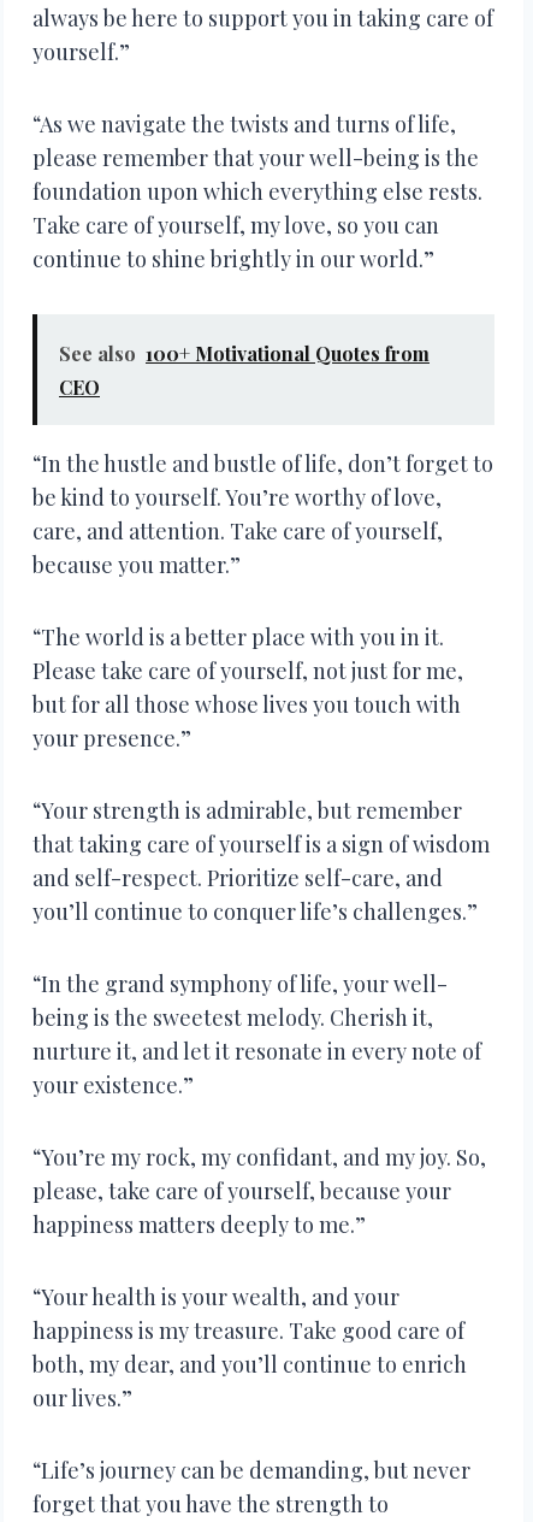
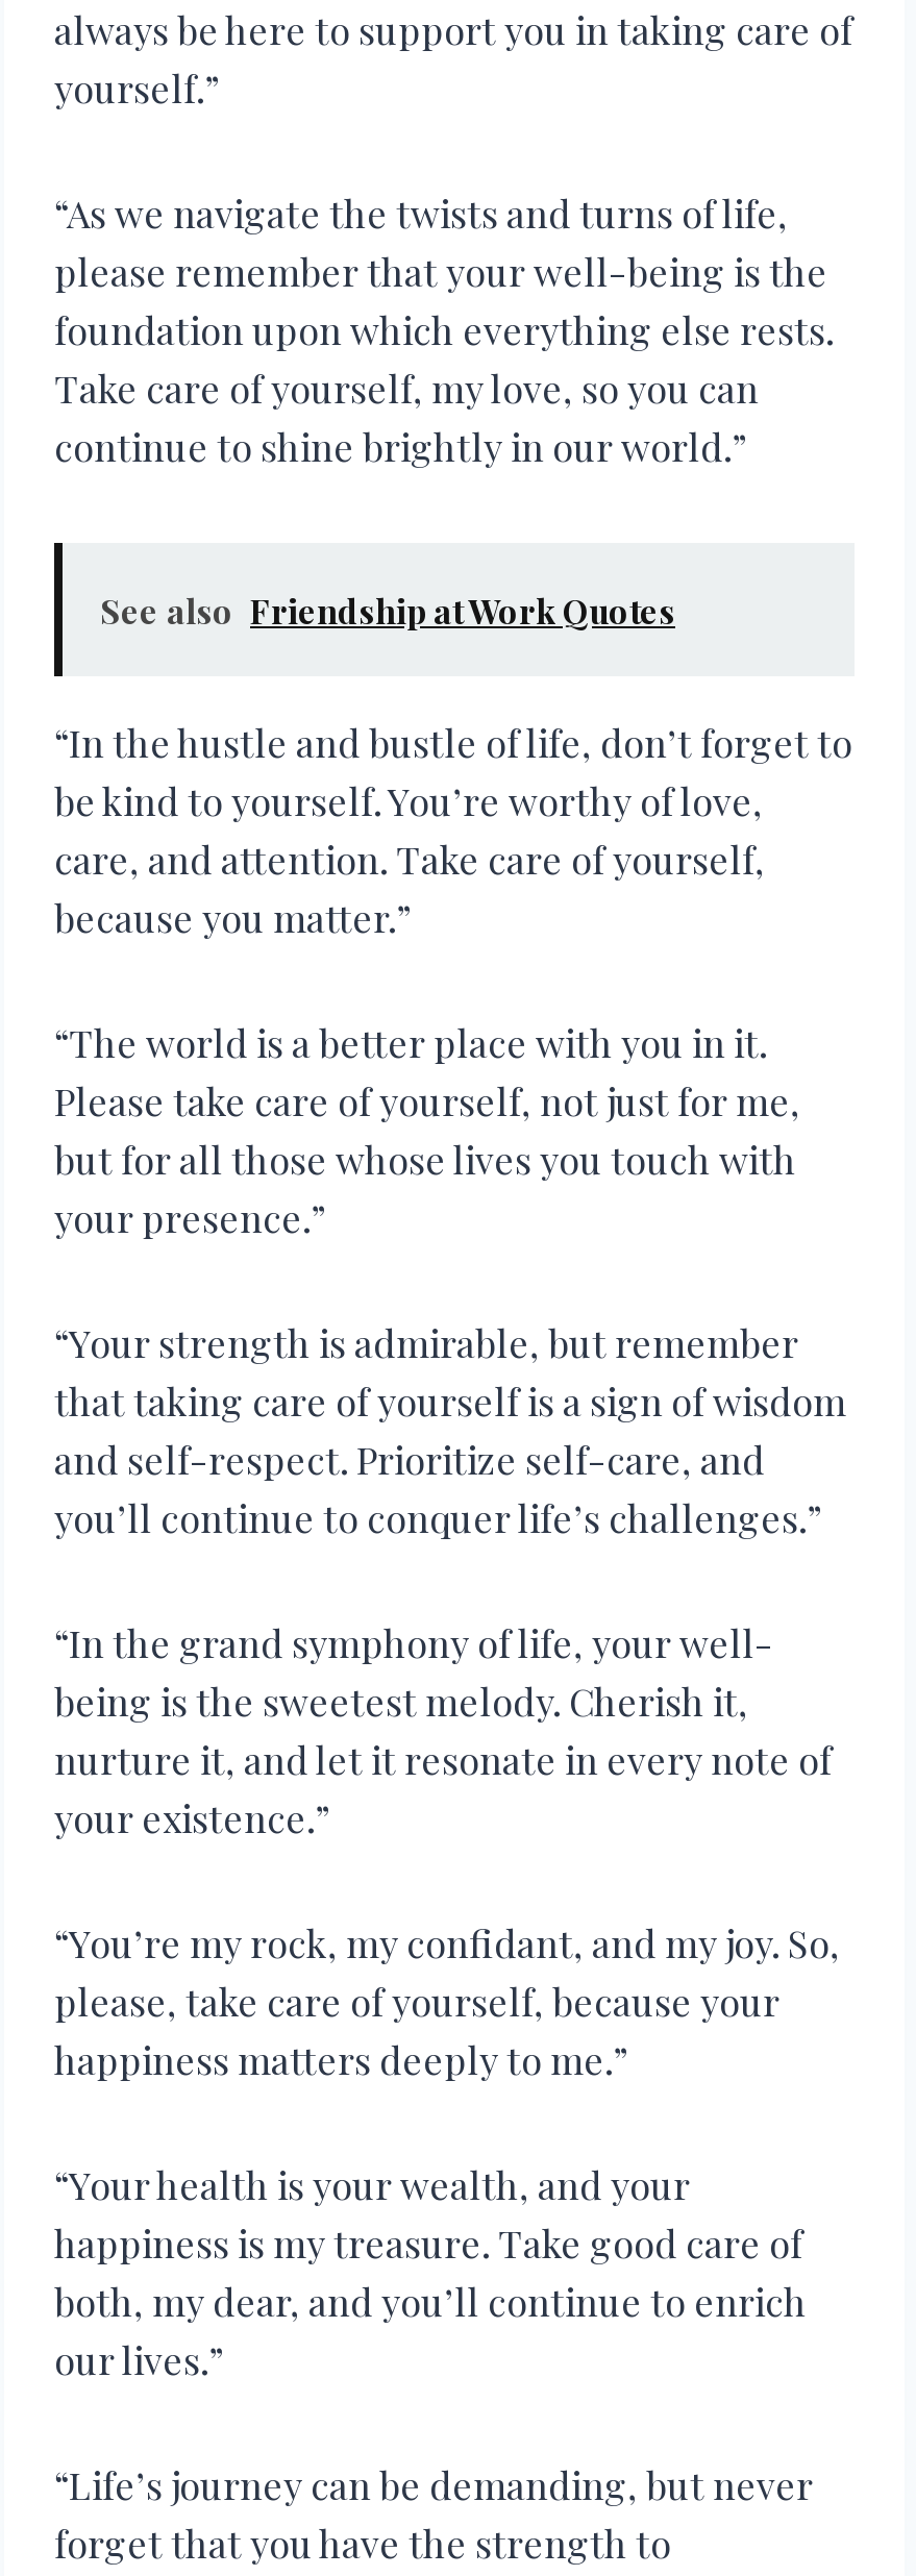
- See also 100+ Motivational Quotes from
- CEO
+ See also Friendship at Work Quotes
